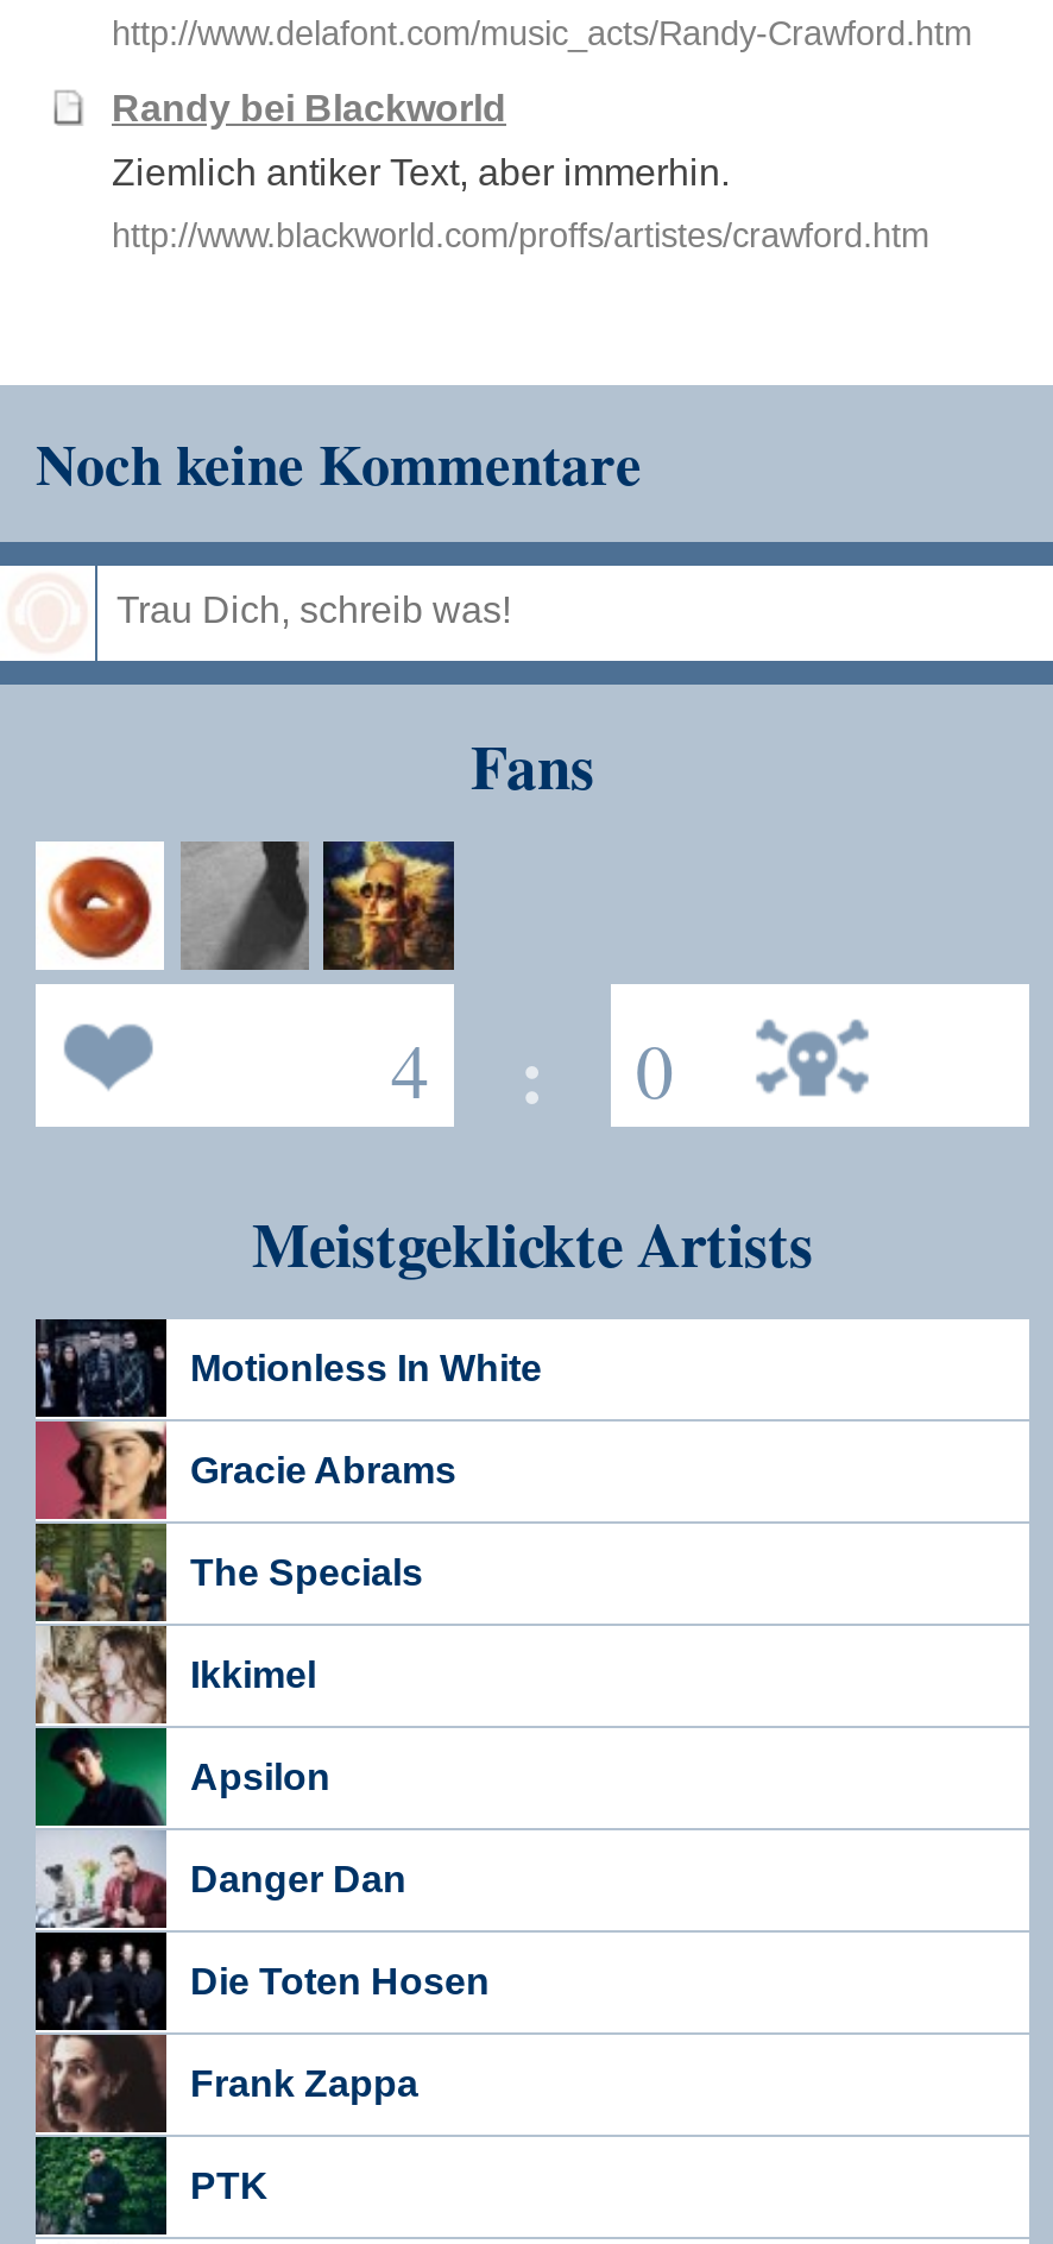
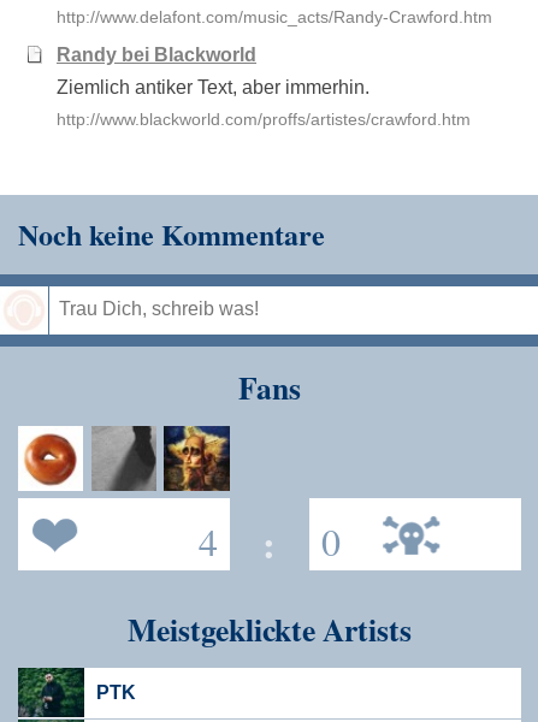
- [image]
- Motionless In White
- Gracie Abrams
- The Specials
- Ikkimel
- Apsilon
- Danger Dan
- Die Toten Hosen
- Frank Zappa
